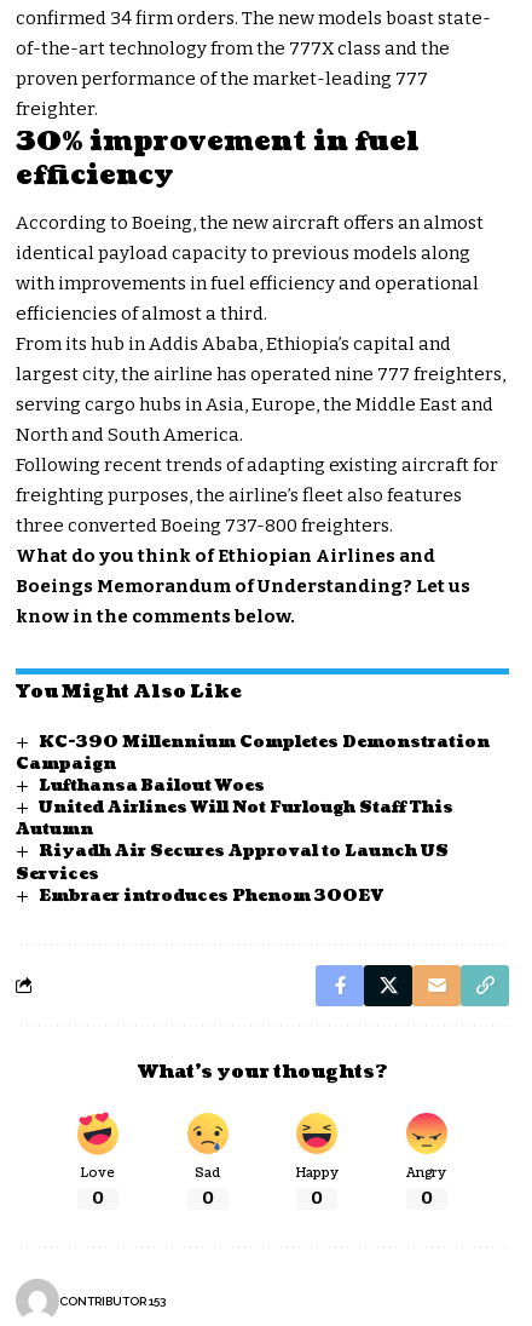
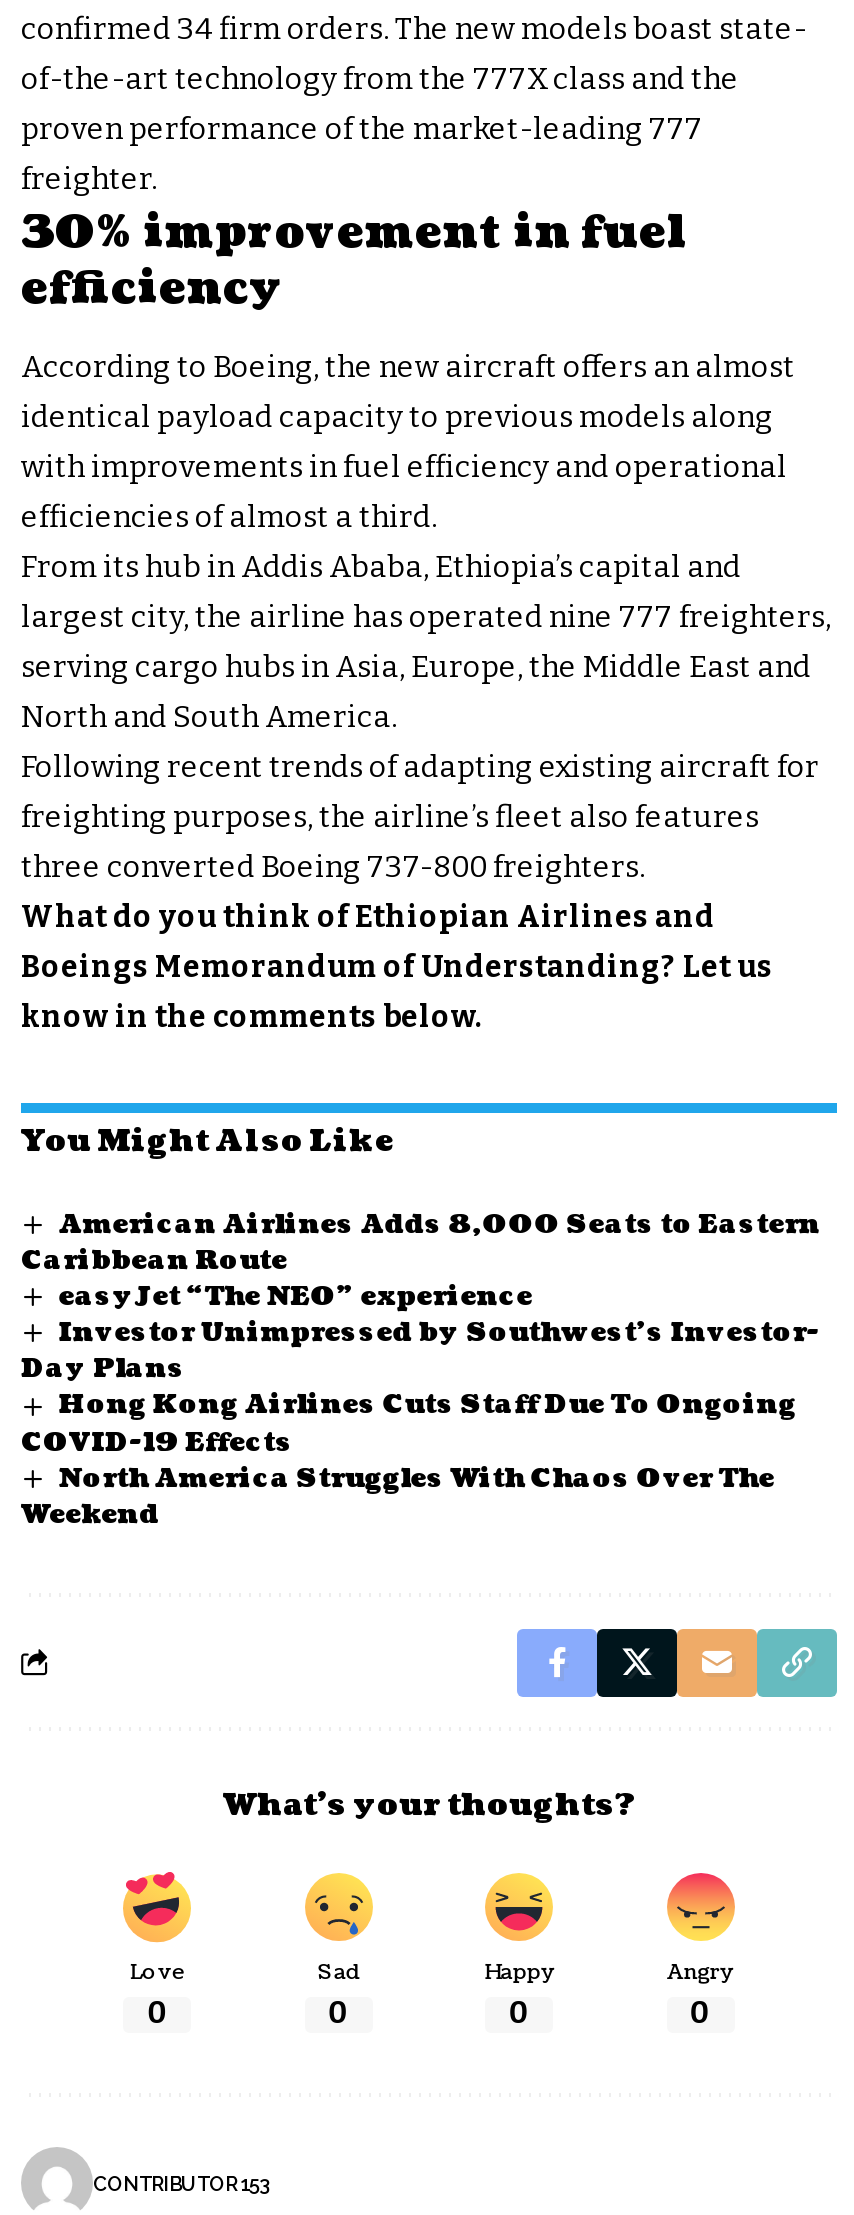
- KC-390 Millennium Completes Demonstration
- Campaign
- Lufthansa Bailout Woes
- United Airlines Will Not Furlough Staff This
- Autumn
- Riyadh Air Secures Approval to Launch US
- Services
- Embraer introduces Phenom 300EV
+ American Airlines Adds 8,000 Seats to Eastern
+ Caribbean Route
+ easyJet “The NEO” experience
+ Investor Unimpressed by Southwest’s Investor-
+ Day Plans
+ Hong Kong Airlines Cuts Staff Due To Ongoing
+ COVID-19 Effects
+ North America Struggles With Chaos Over The
+ Weekend
